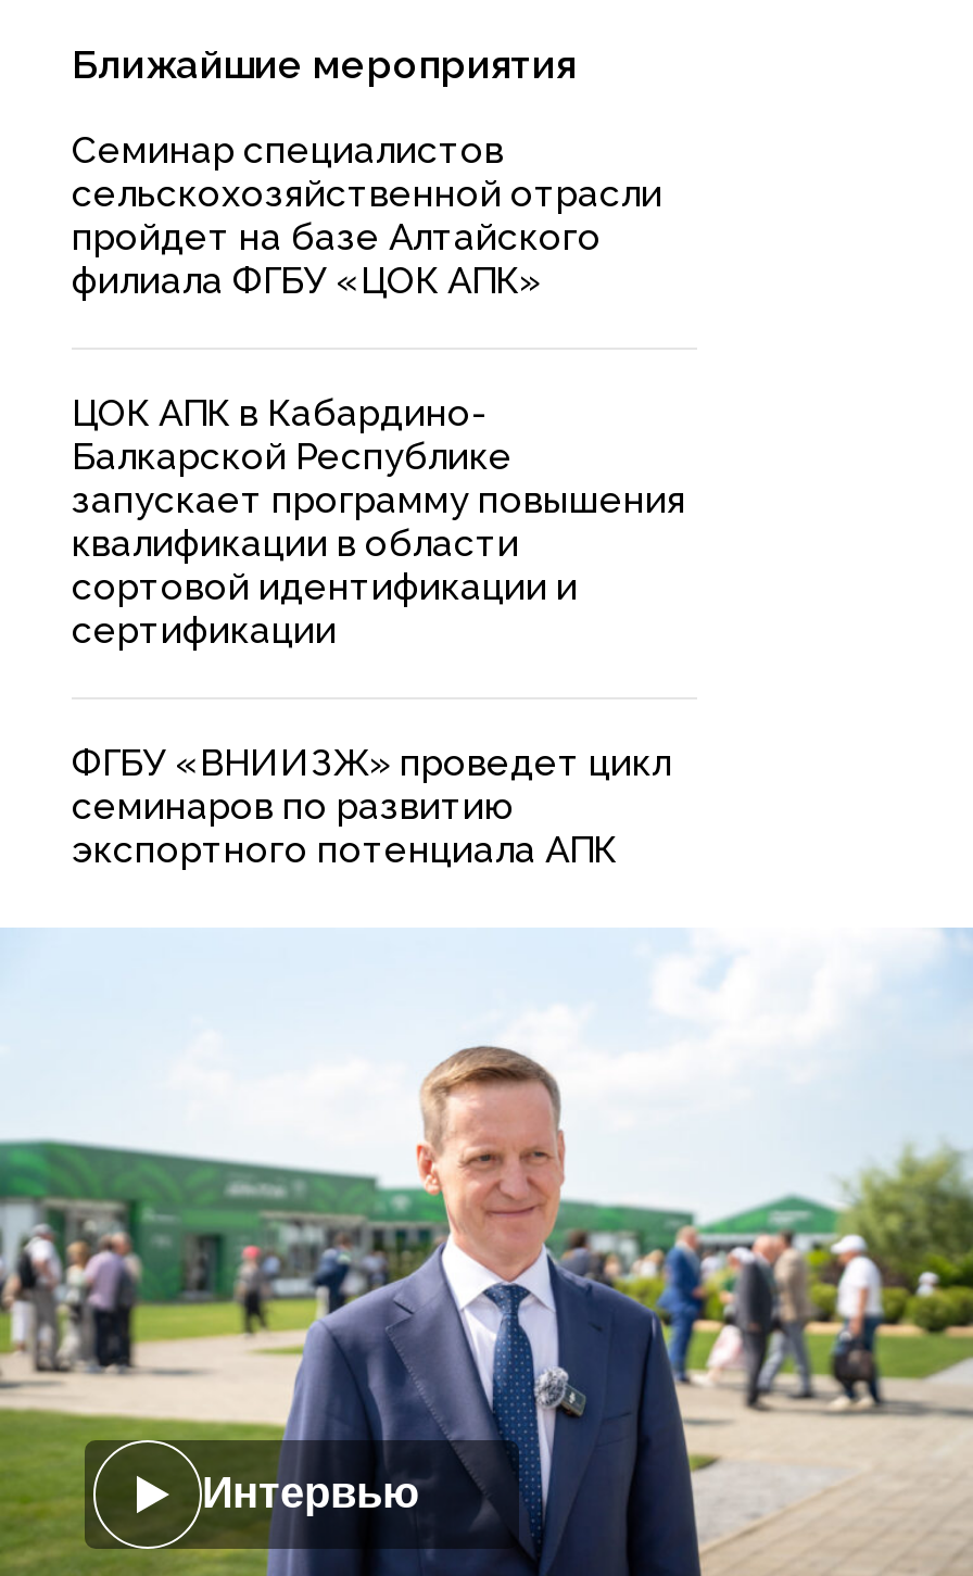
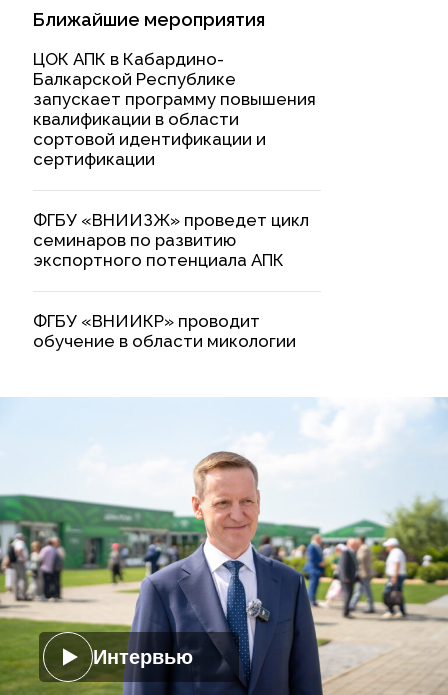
- Семинар специалистов
- сельскохозяйственной отрасли
- пройдет на базе Алтайского
- филиала ФГБУ «ЦОК АПК»

moved up: ЦОК АПК в Кабардино- | Балкарской Республике | запускает программу повышения | ... | семинаров по развитию | экспортного потенциала АПК

+ ФГБУ «ВНИИКР» проводит
+ обучение в области микологии
